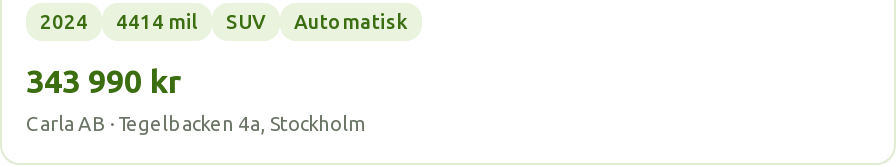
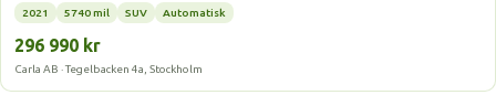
- 2024
- 4414 mil
+ 2021
+ 5740 mil

- 343 990 kr
+ 296 990 kr
